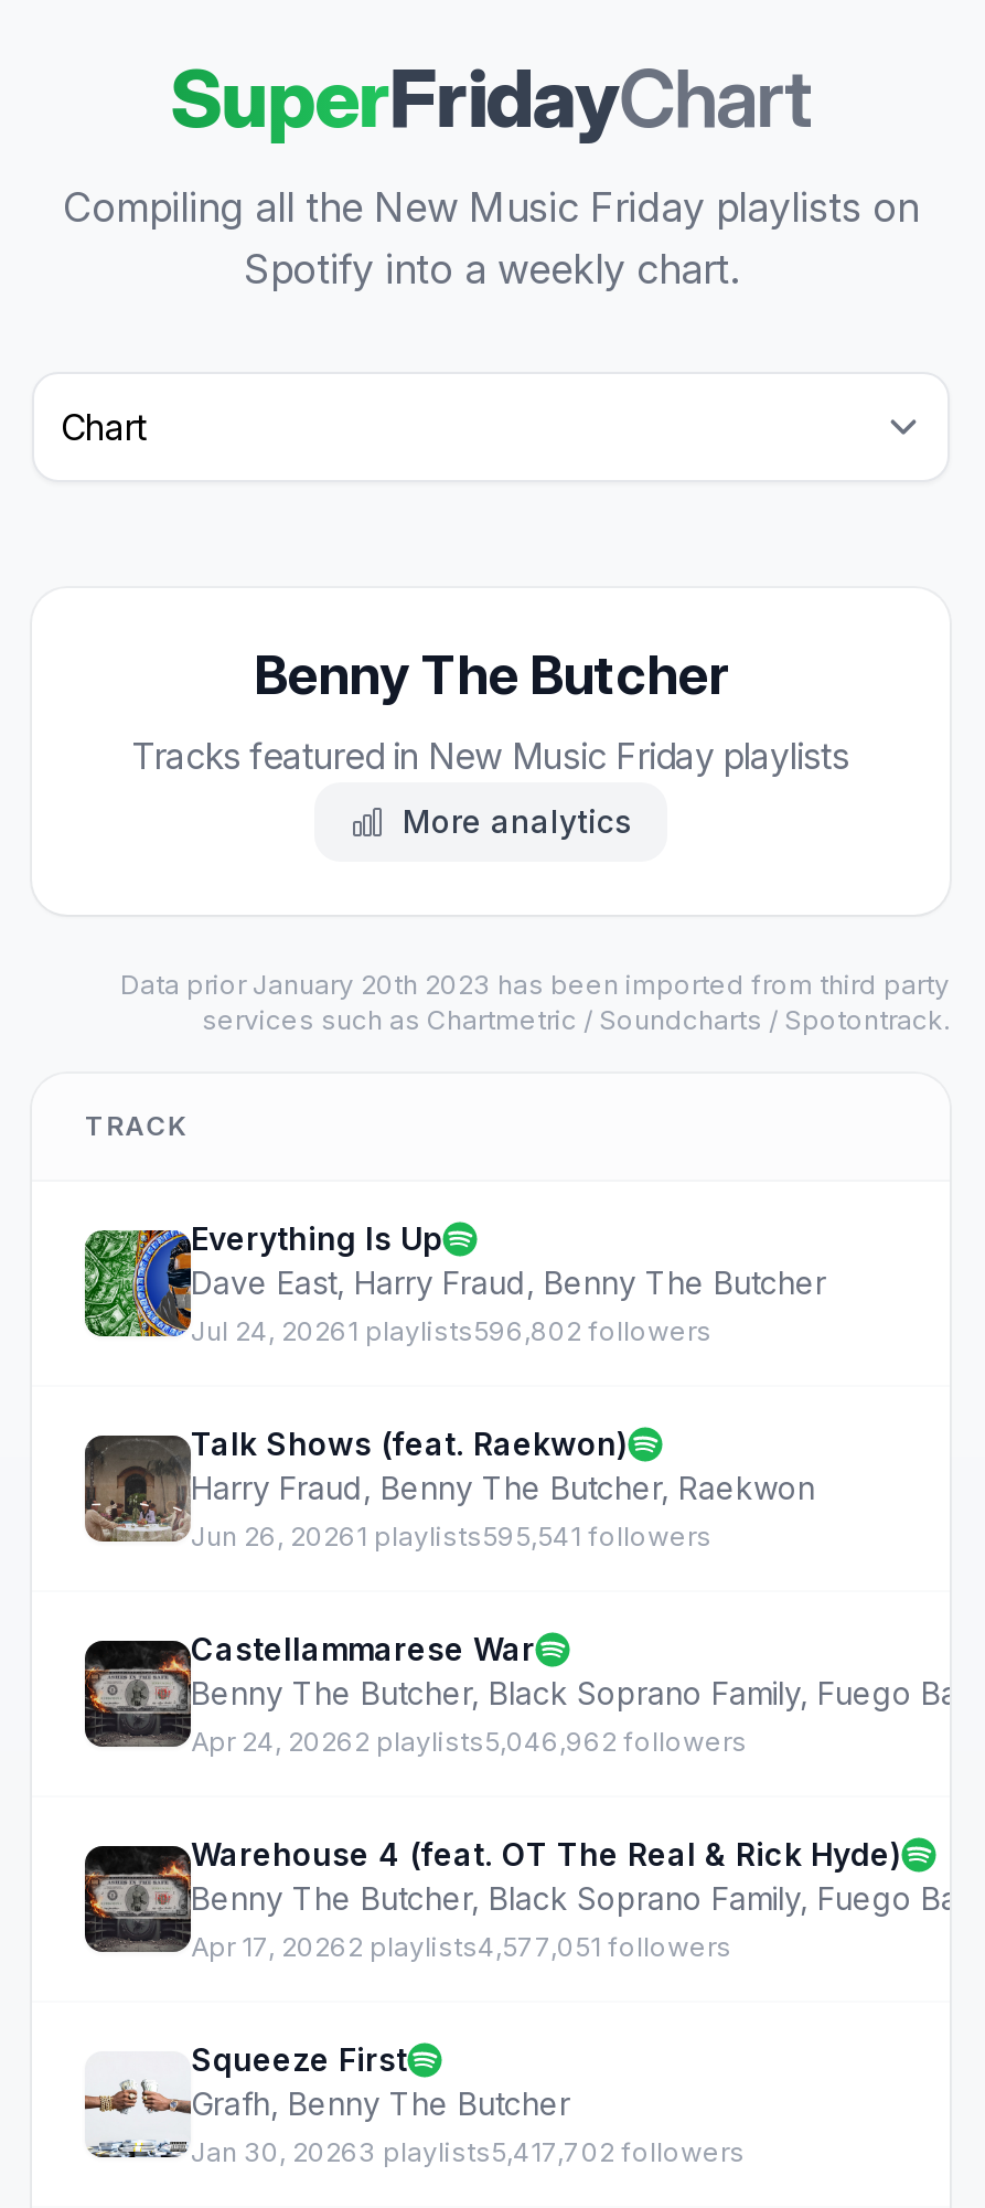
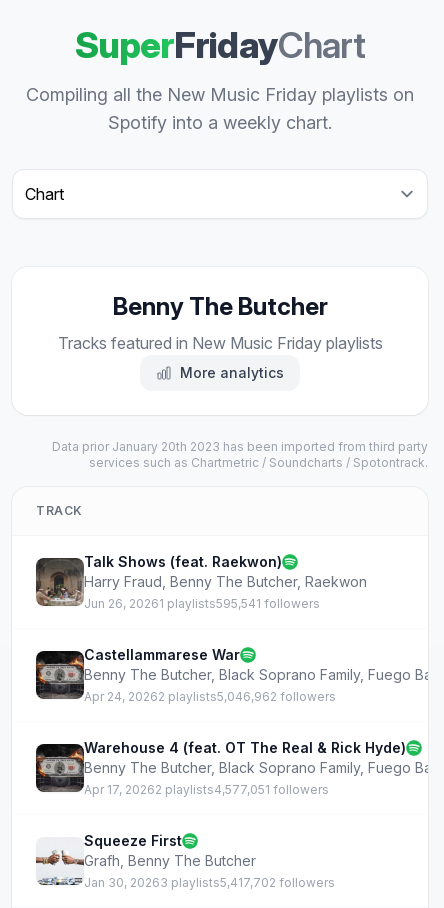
- [image]
- Everything Is Up
- Dave East, Harry Fraud, Benny The Butcher
- Jul 24, 20261 playlists596,802 followers
